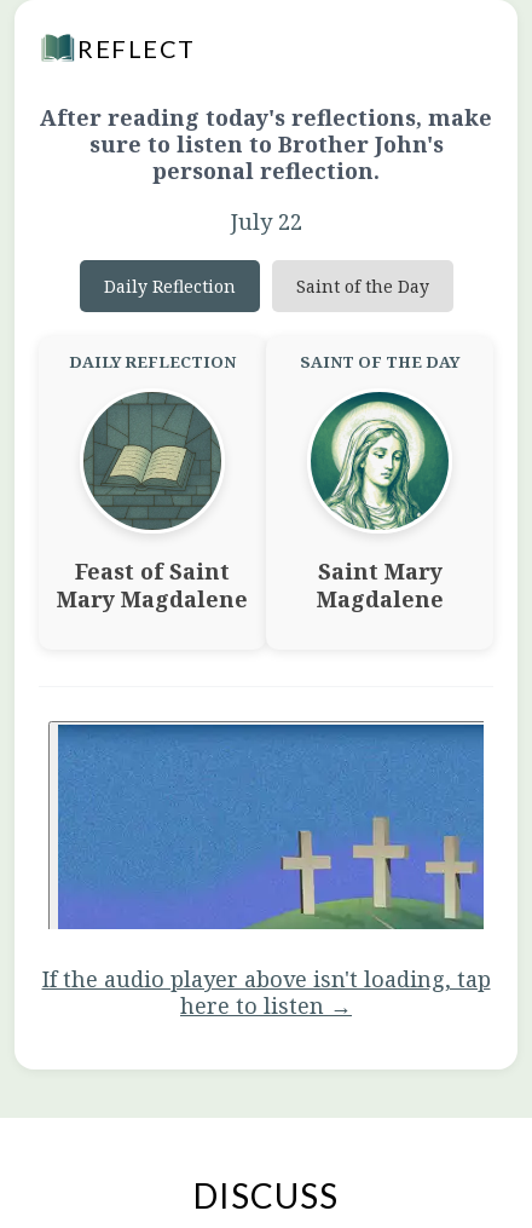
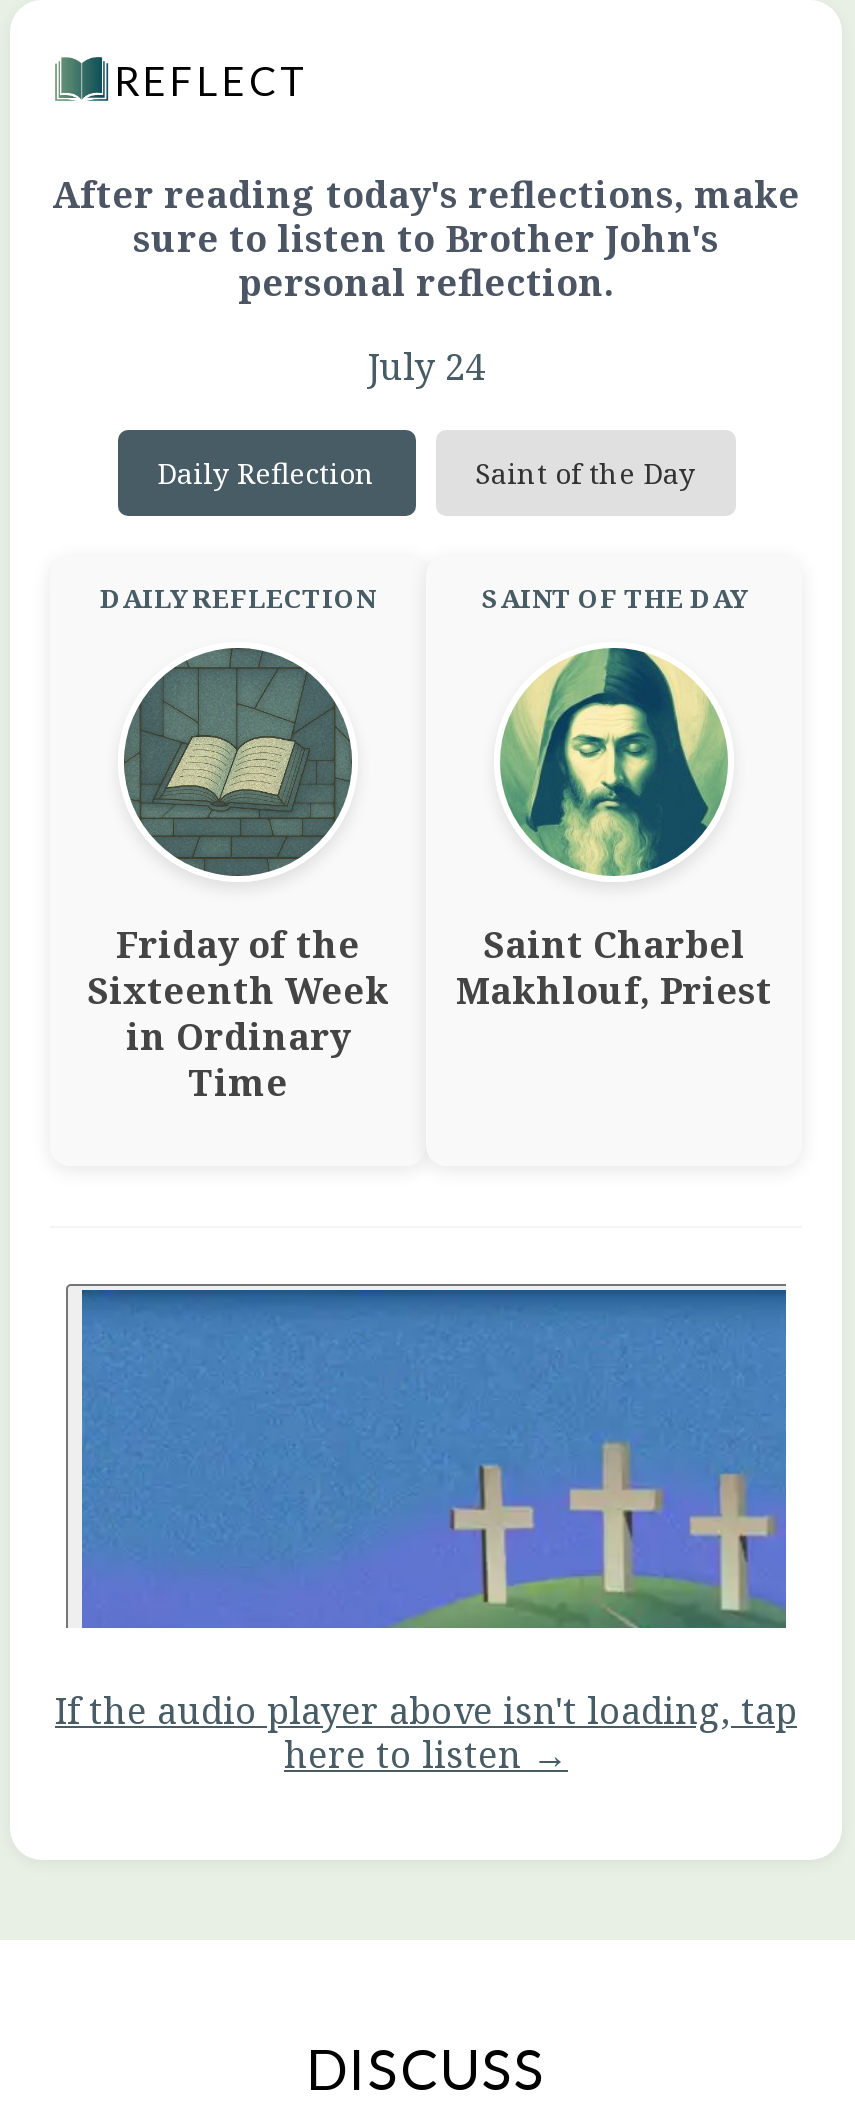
- July 22
+ July 24

- [image]
+ [image]

- Feast of Saint
- Mary Magdalene
+ Friday of the
+ Sixteenth Week
+ in Ordinary
+ Time

- Saint Mary
- Magdalene
+ Saint Charbel
+ Makhlouf, Priest
